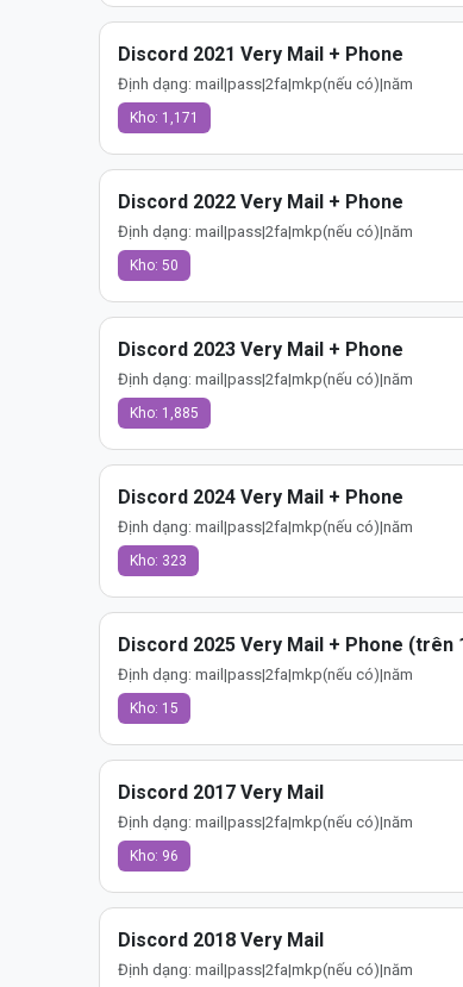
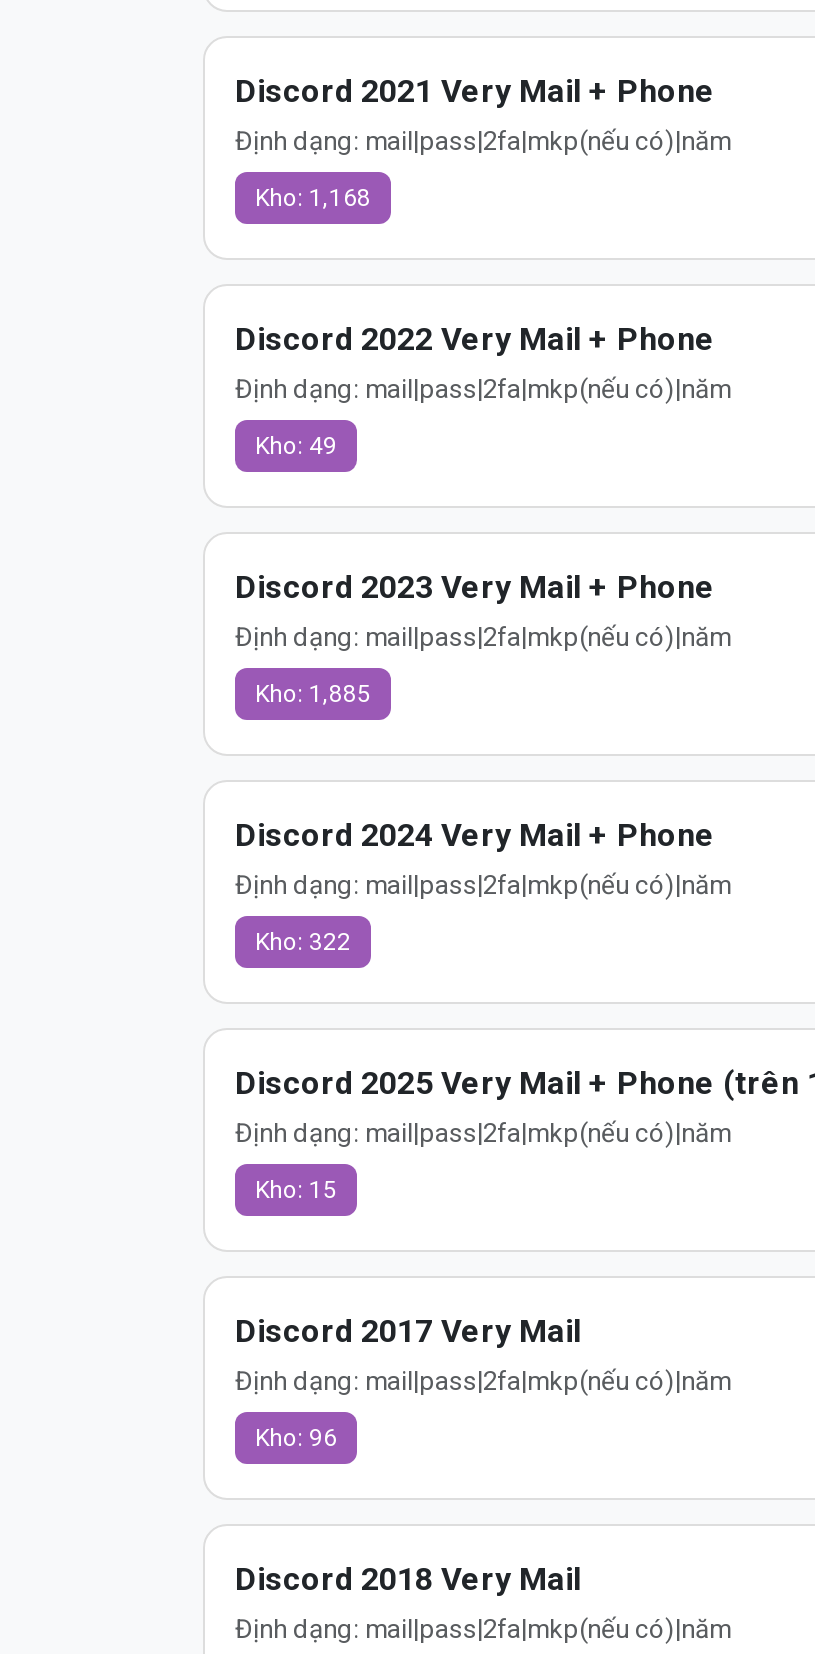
- Kho: 1,171
+ Kho: 1,168

- Kho: 50
+ Kho: 49

- Kho: 323
+ Kho: 322
